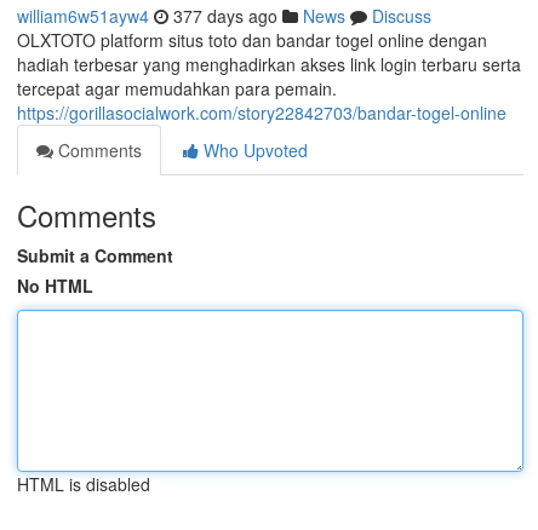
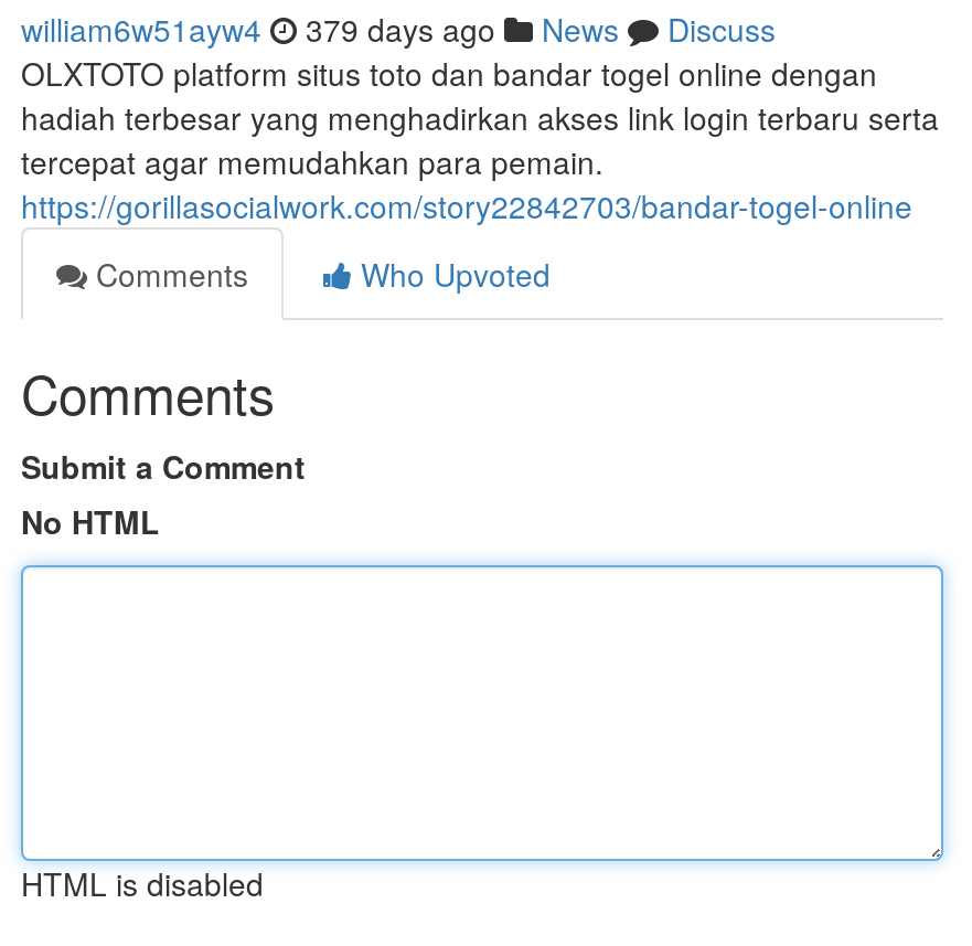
- william6w51ayw4 377 days ago News Discuss
+ william6w51ayw4 379 days ago News Discuss
